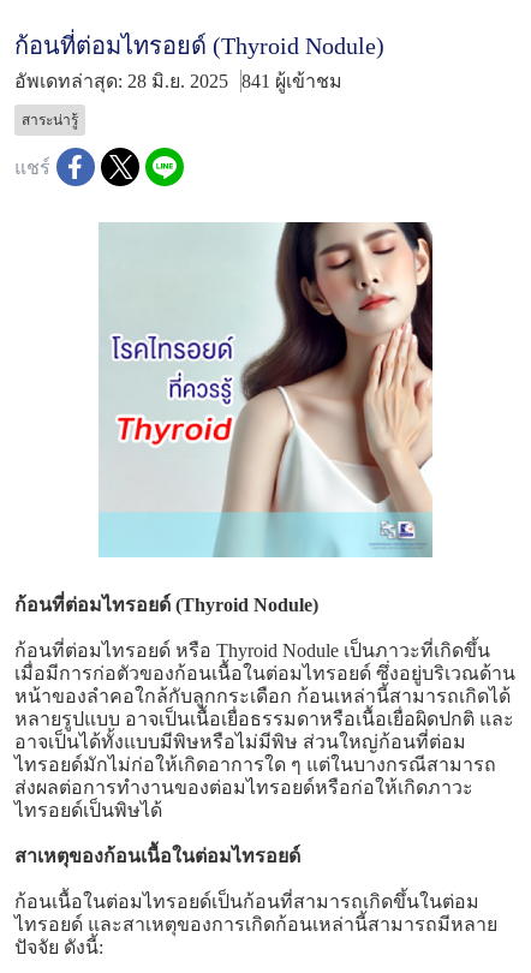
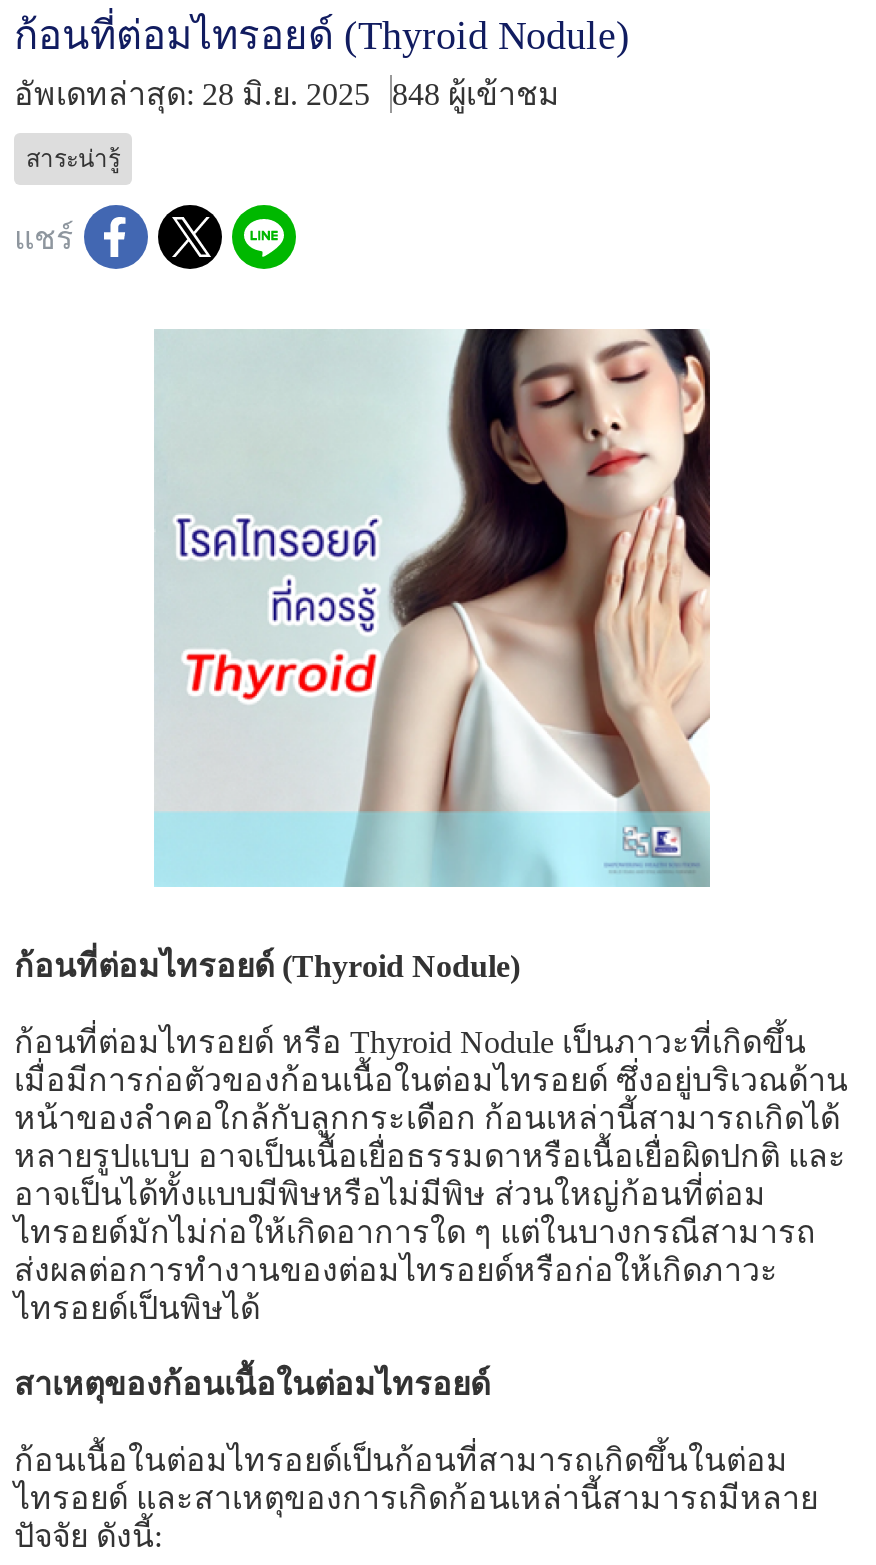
- 841 ผู้เข้าชม
+ 848 ผู้เข้าชม
